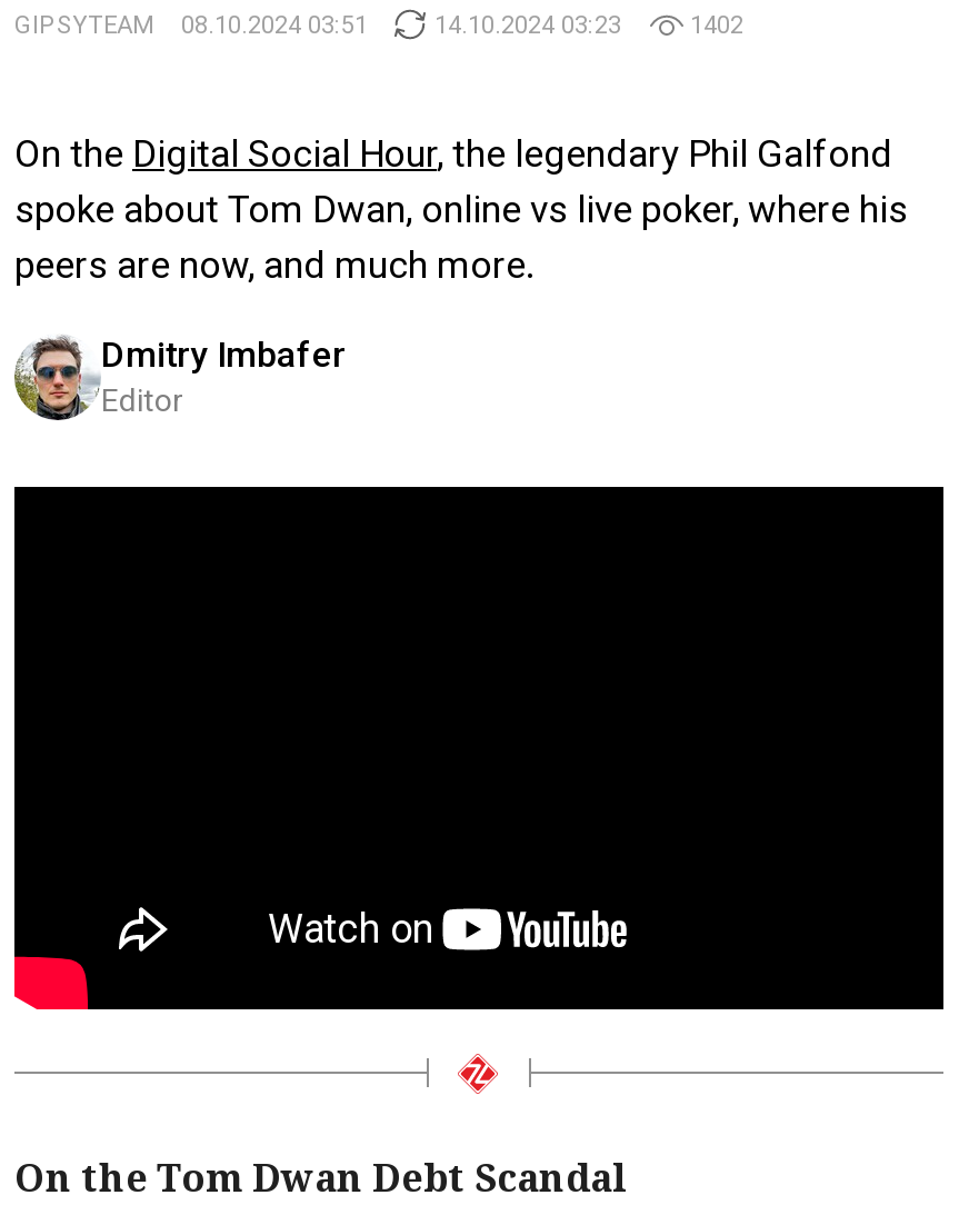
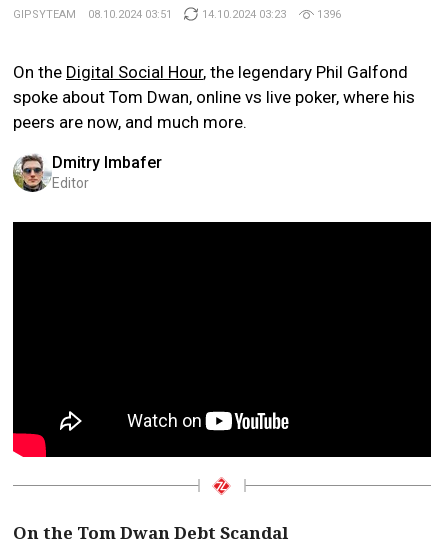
- 1402
+ 1396
